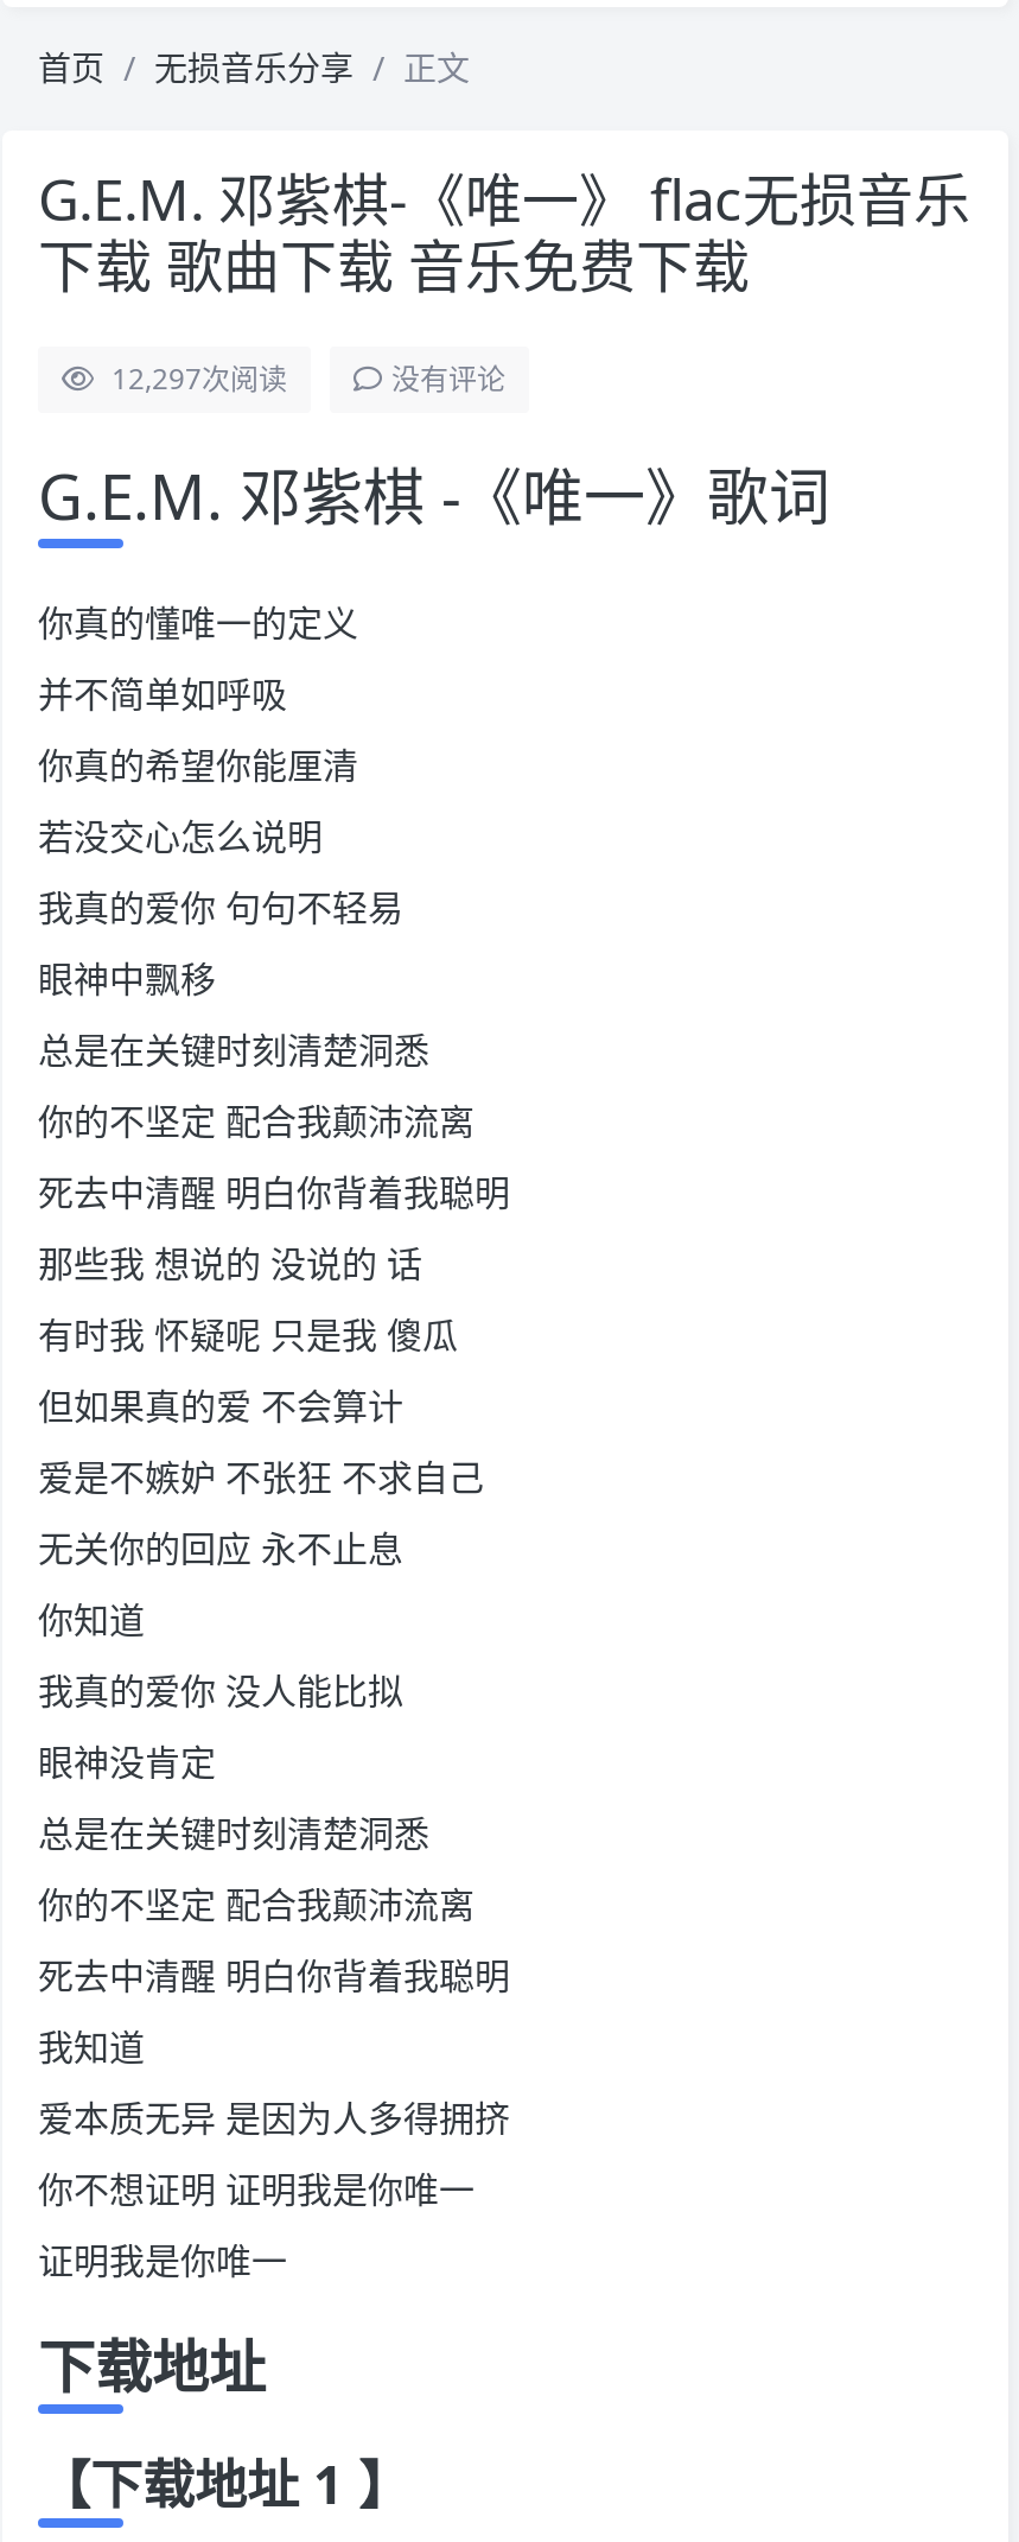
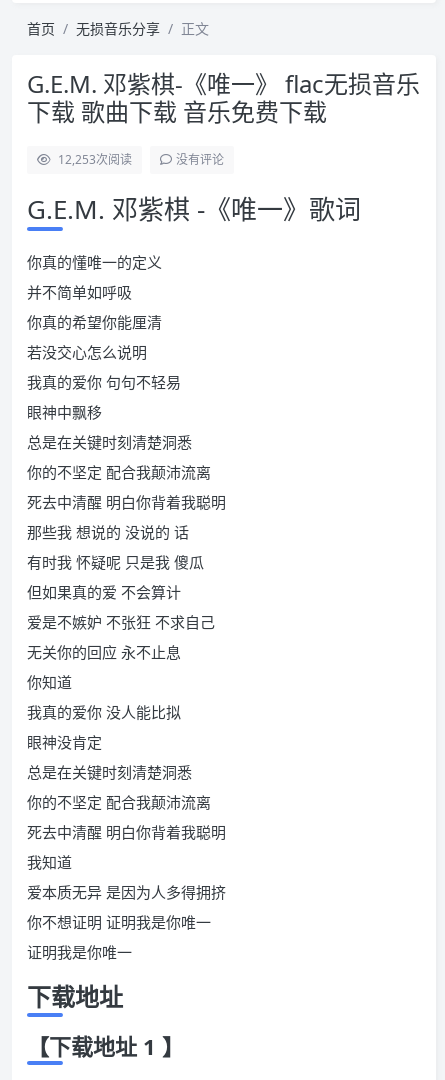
- 12,297次阅读
+ 12,253次阅读
